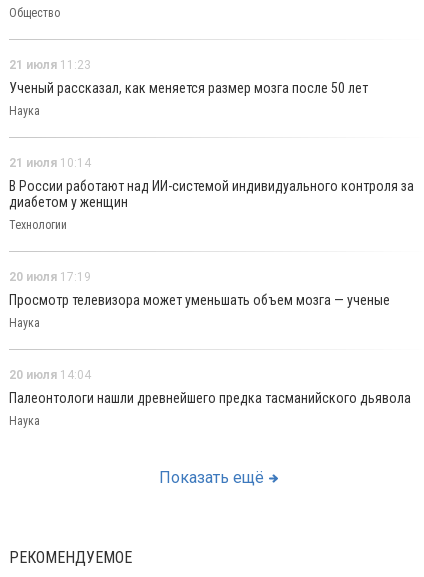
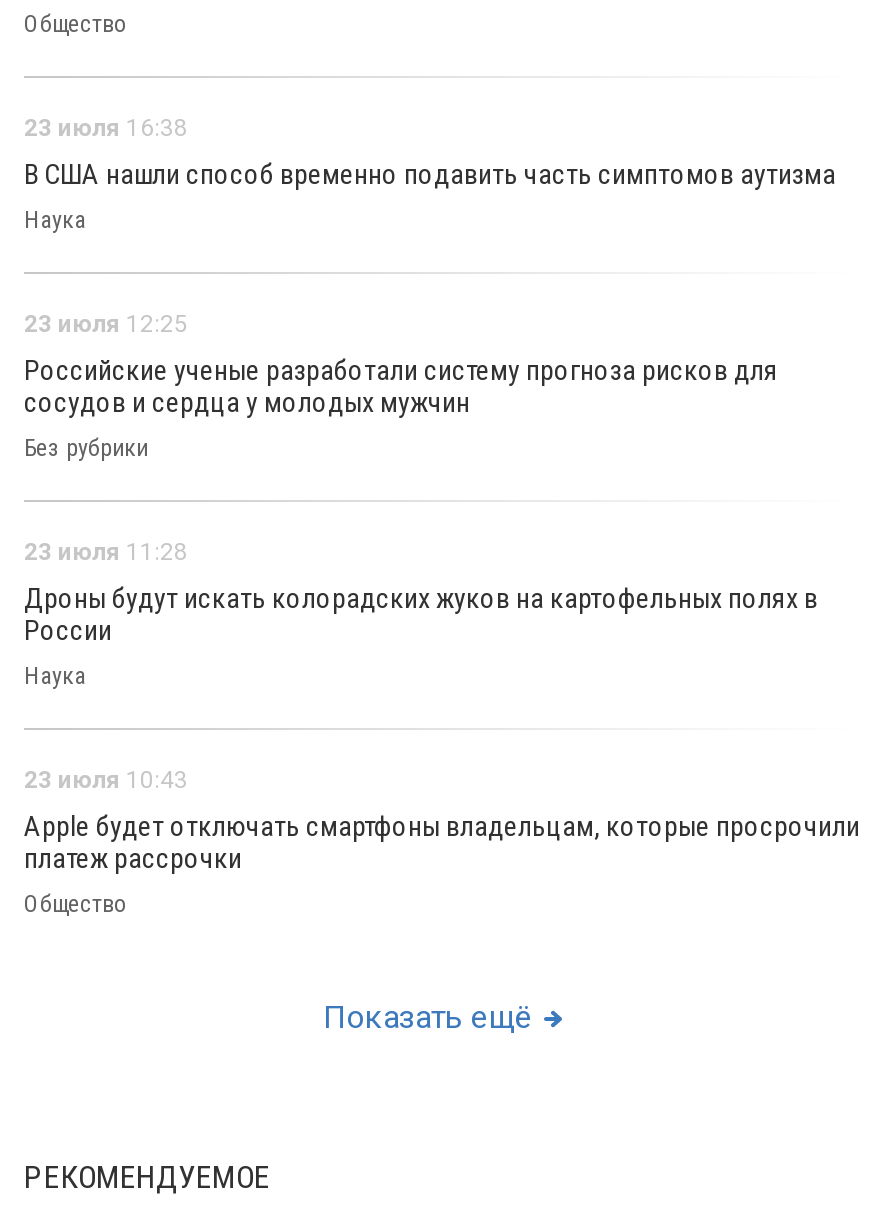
- 21 июля 11:23
+ 23 июля 16:38

- Ученый рассказал, как меняется размер мозга после 50 лет
+ В США нашли способ временно подавить часть симптомов аутизма

- 21 июля 10:14
+ 23 июля 12:25

- В России работают над ИИ-системой индивидуального контроля за
- диабетом у женщин
+ Российские ученые разработали систему прогноза рисков для
+ сосудов и сердца у молодых мужчин

- Технологии
+ Без рубрики

- 20 июля 17:19
+ 23 июля 11:28

- Просмотр телевизора может уменьшать объем мозга — ученые
+ Дроны будут искать колорадских жуков на картофельных полях в
+ России

- 20 июля 14:04
+ 23 июля 10:43

- Палеонтологи нашли древнейшего предка тасманийского дьявола
+ Apple будет отключать смартфоны владельцам, которые просрочили
+ платеж рассрочки

- Наука
+ Общество
